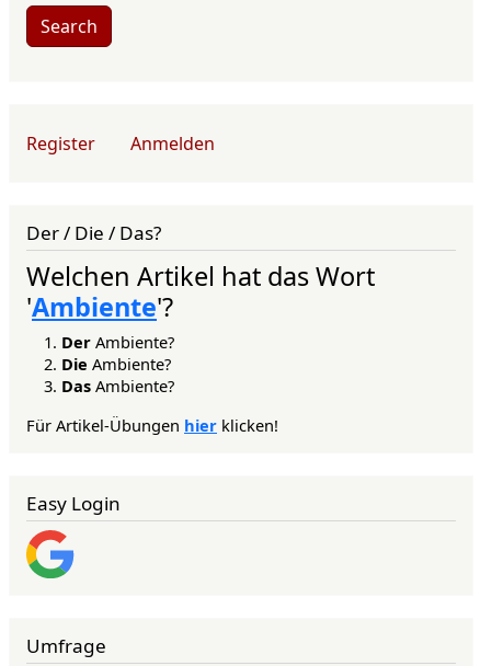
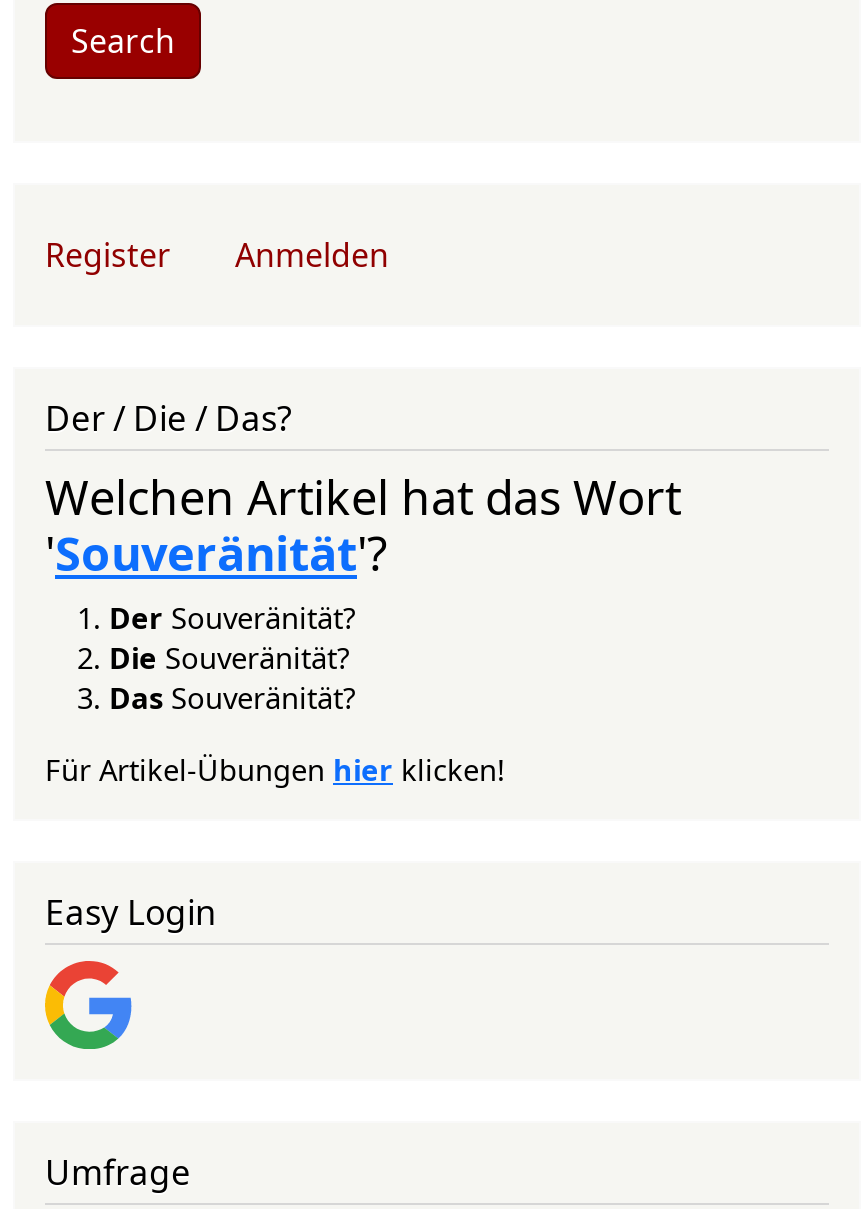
- 'Ambiente'?
- Der Ambiente?
- Die Ambiente?
- Das Ambiente?
+ 'Souveränität'?
+ Der Souveränität?
+ Die Souveränität?
+ Das Souveränität?
